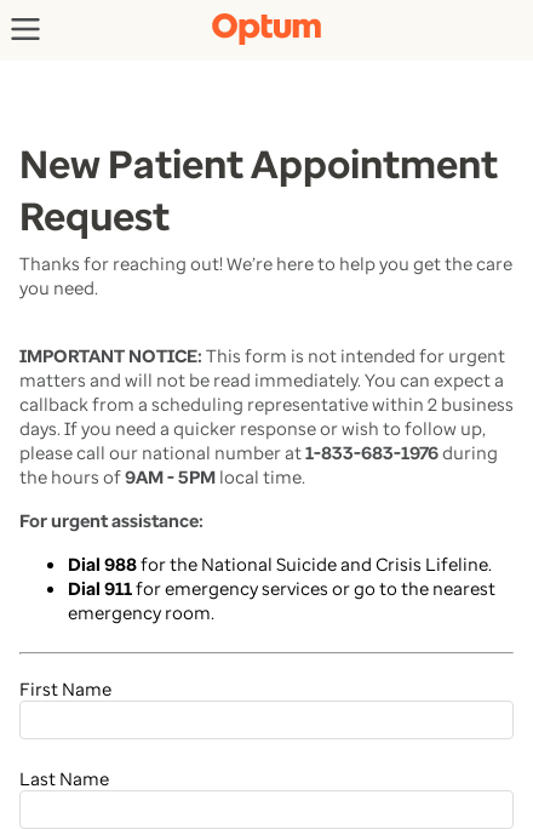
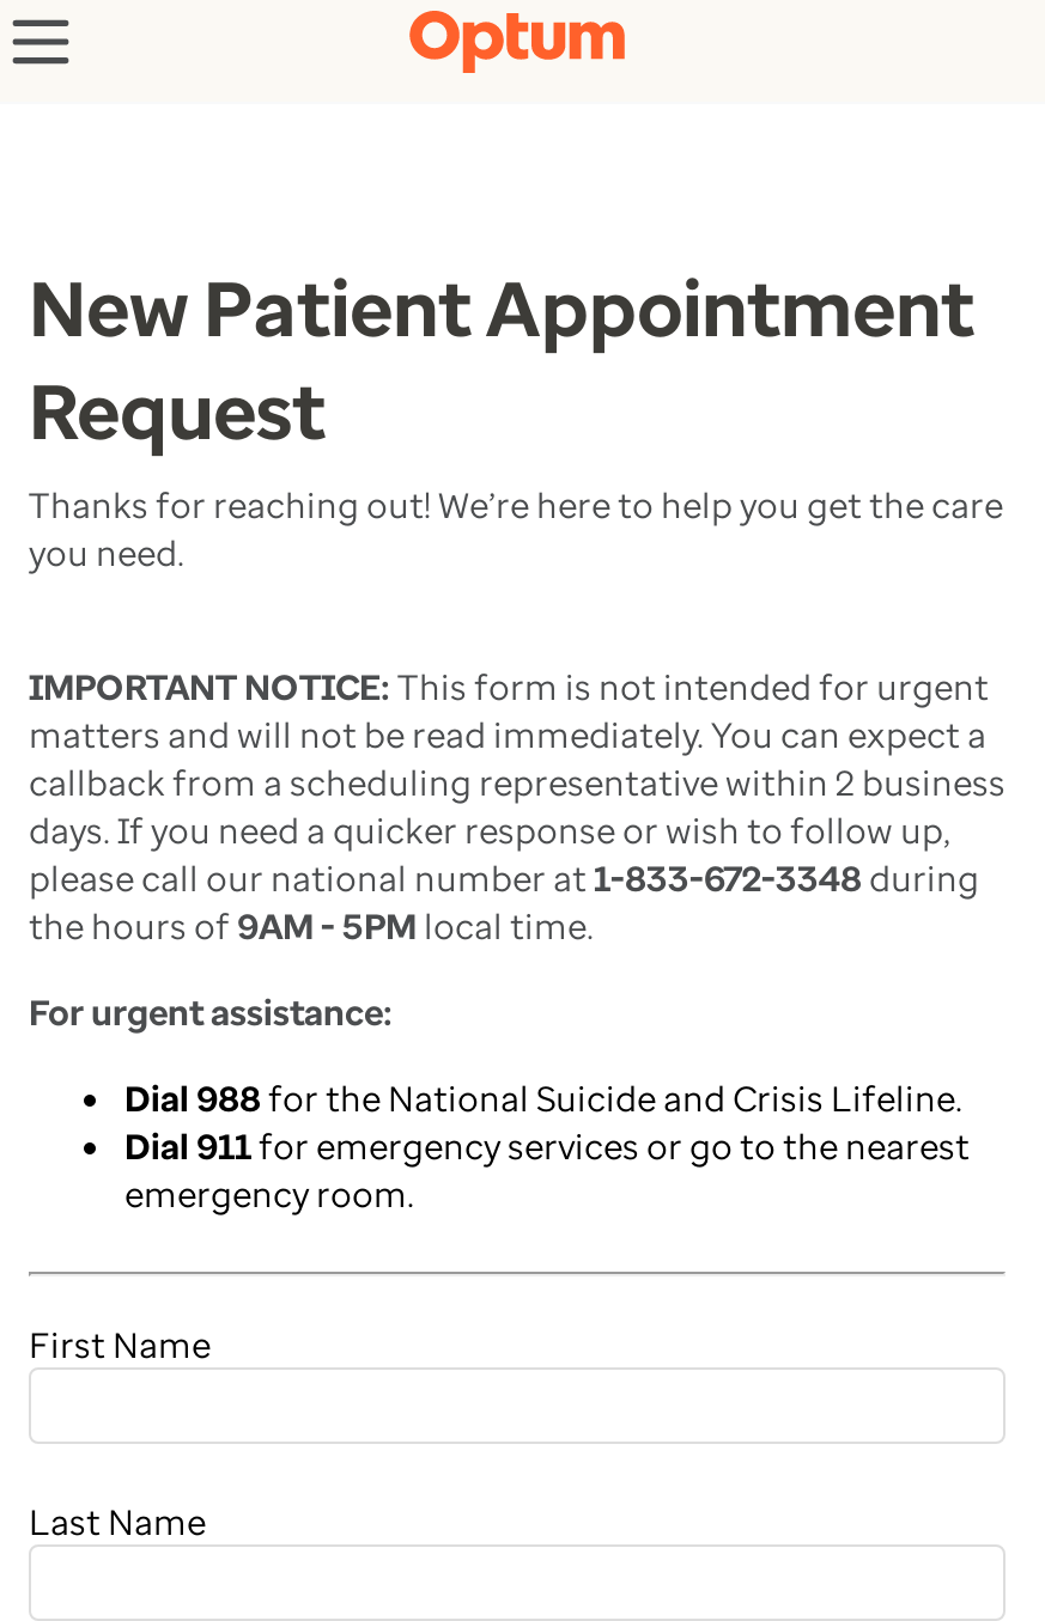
- please call our national number at 1-833-683-1976 during
+ please call our national number at 1-833-672-3348 during
